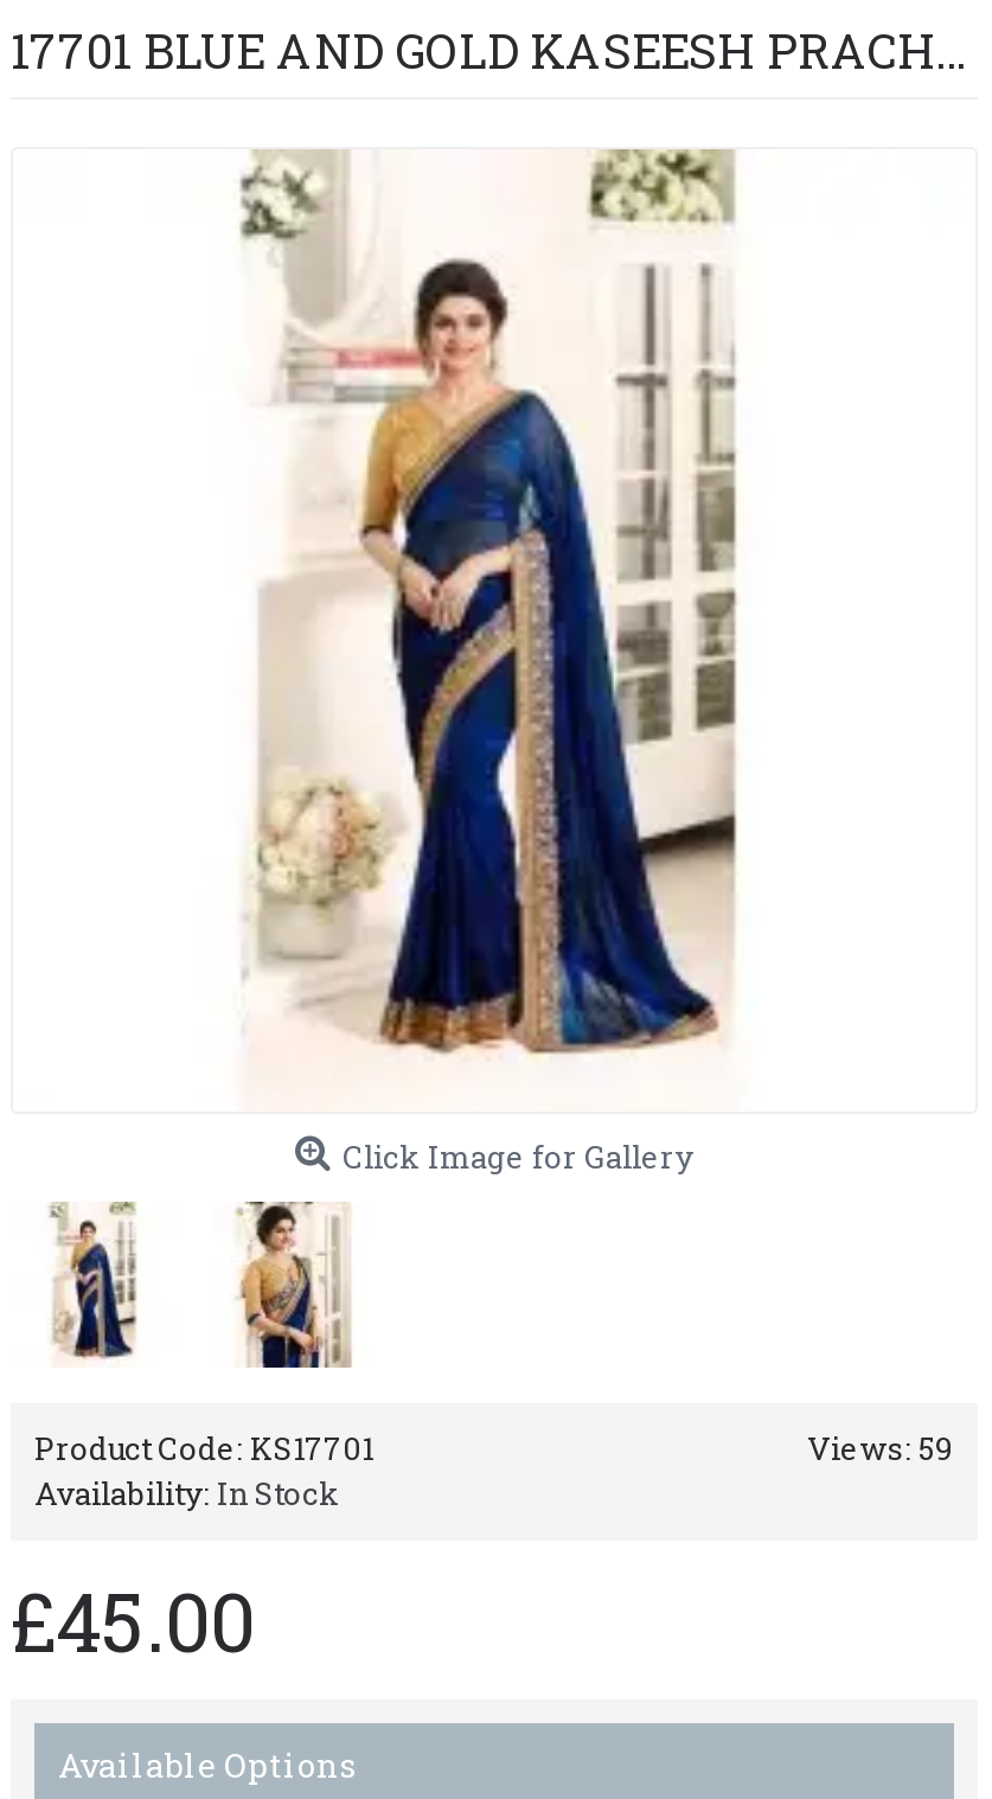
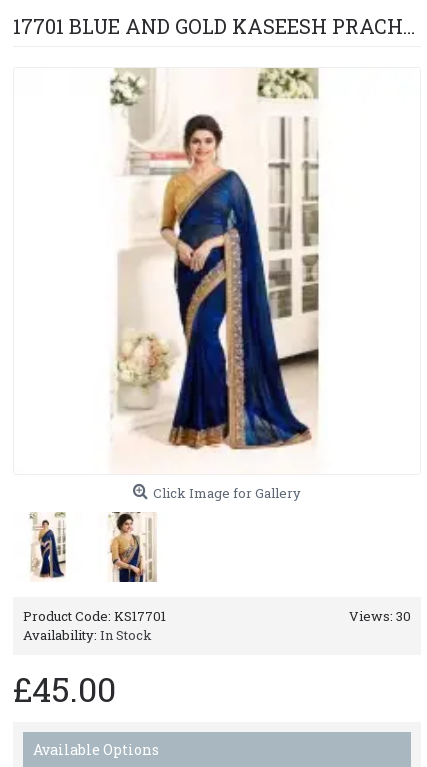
- Views: 59
+ Views: 30
